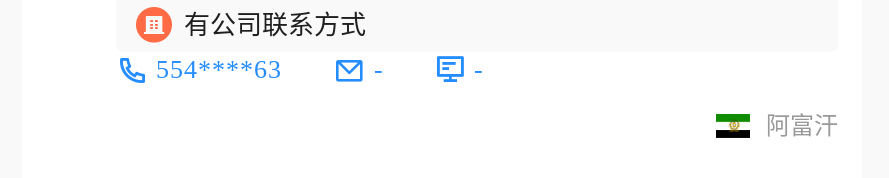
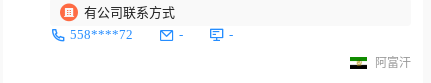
- 554****63
+ 558****72
